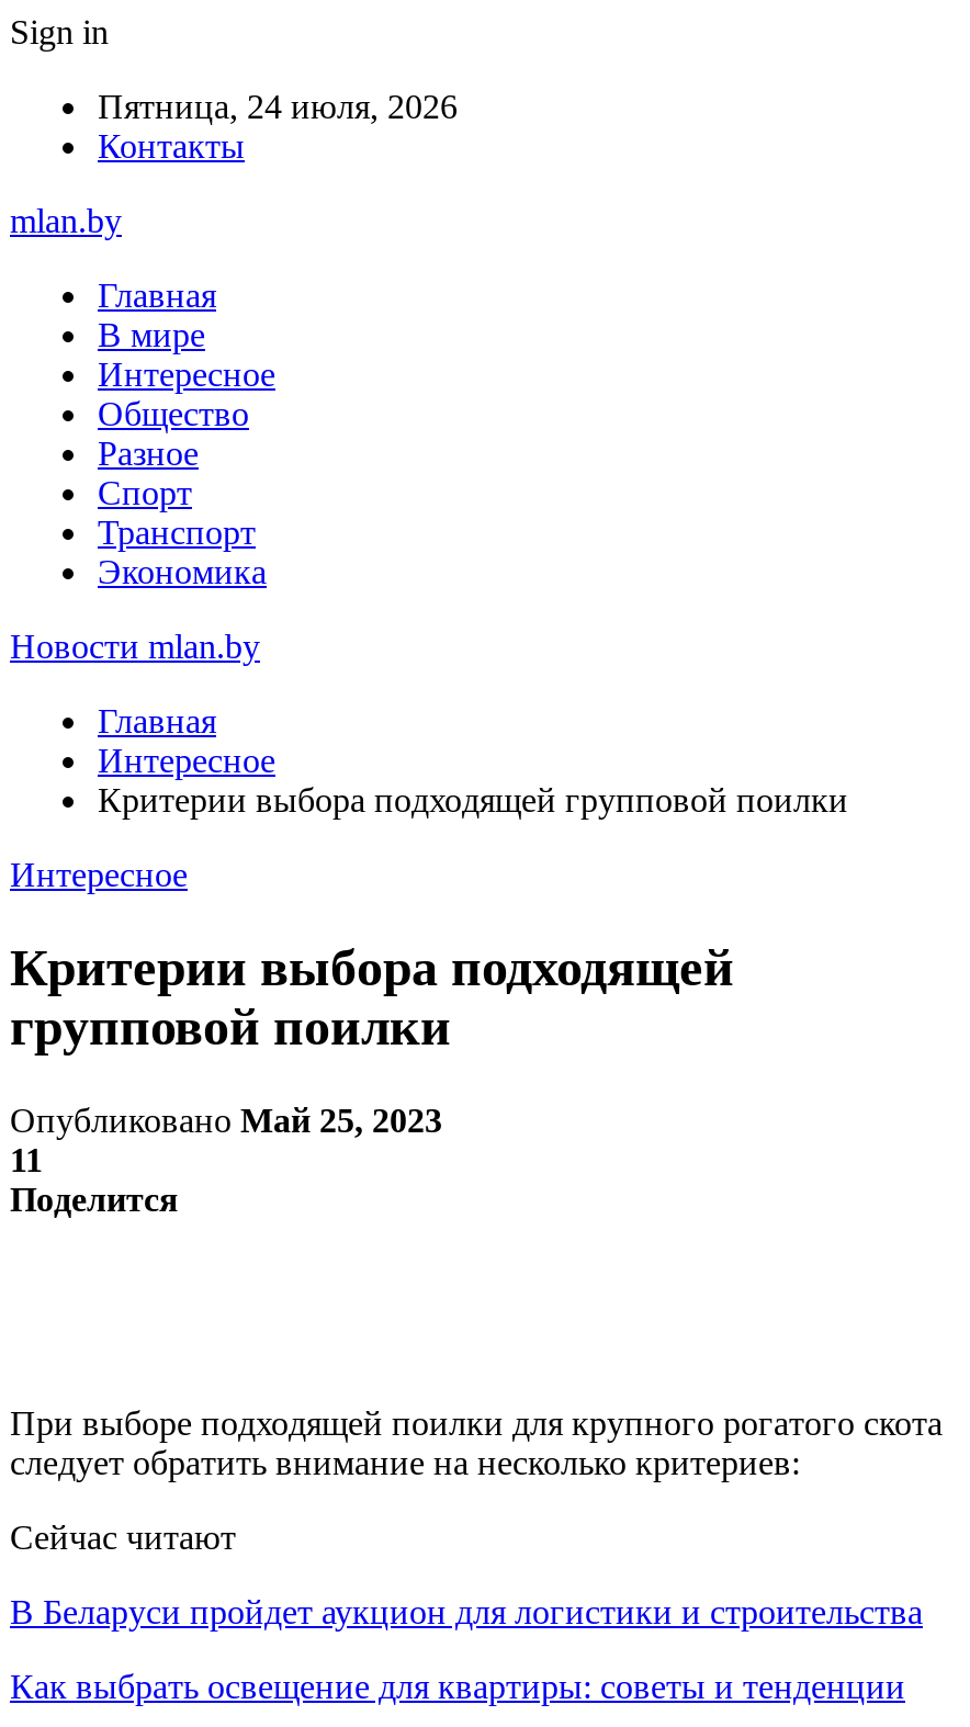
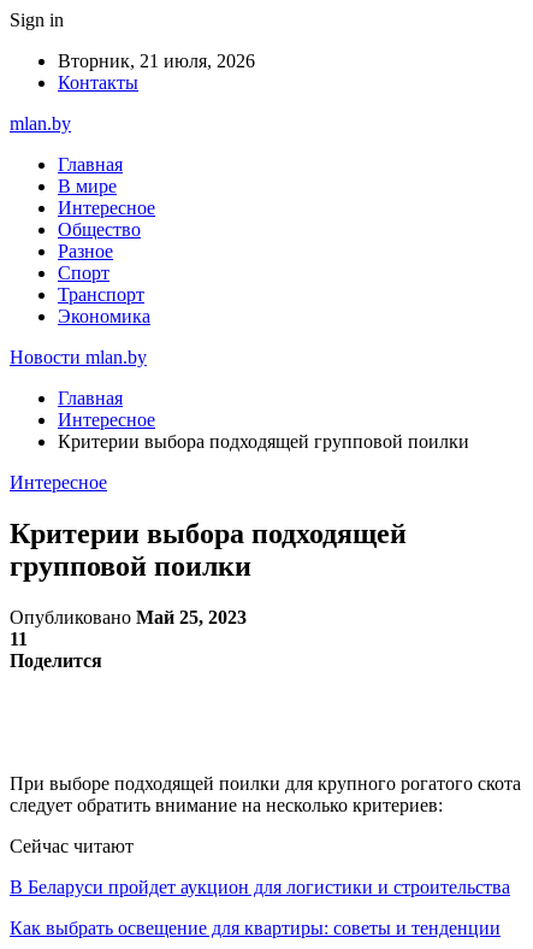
- Пятница, 24 июля, 2026
+ Вторник, 21 июля, 2026
